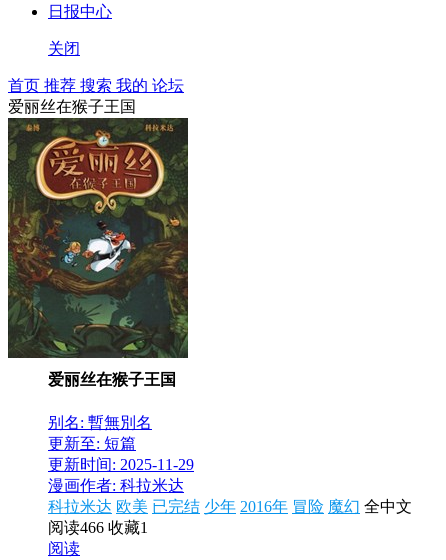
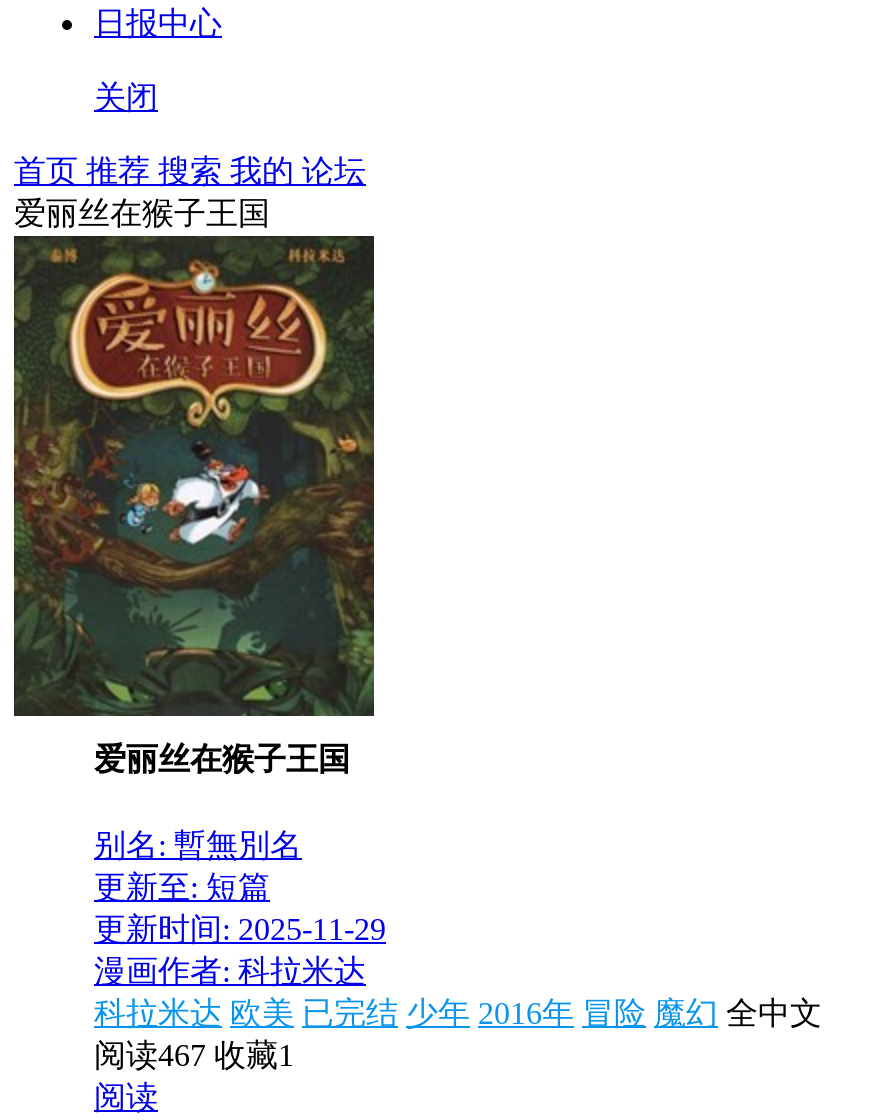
- 阅读466 收藏1
+ 阅读467 收藏1
